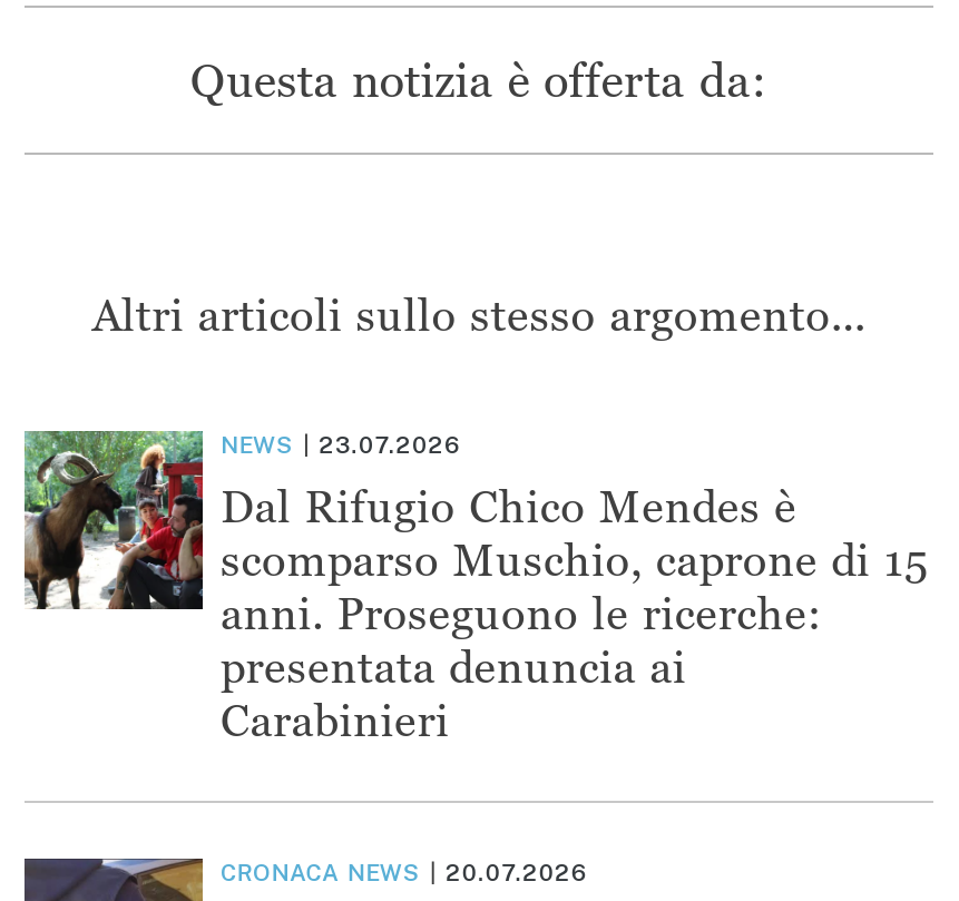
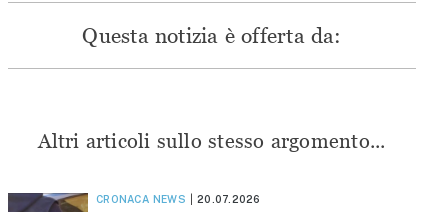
- [image]
- NEWS
- 23.07.2026
- Dal Rifugio Chico Mendes è
- scomparso Muschio, caprone di 15
- anni. Proseguono le ricerche:
- presentata denuncia ai
- Carabinieri
